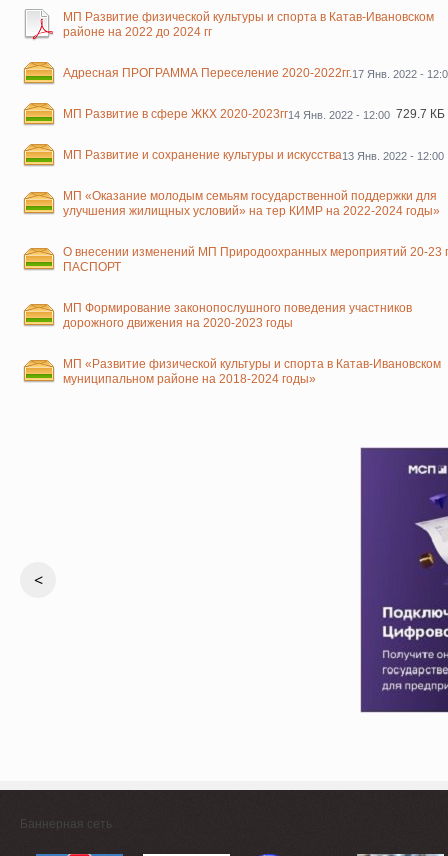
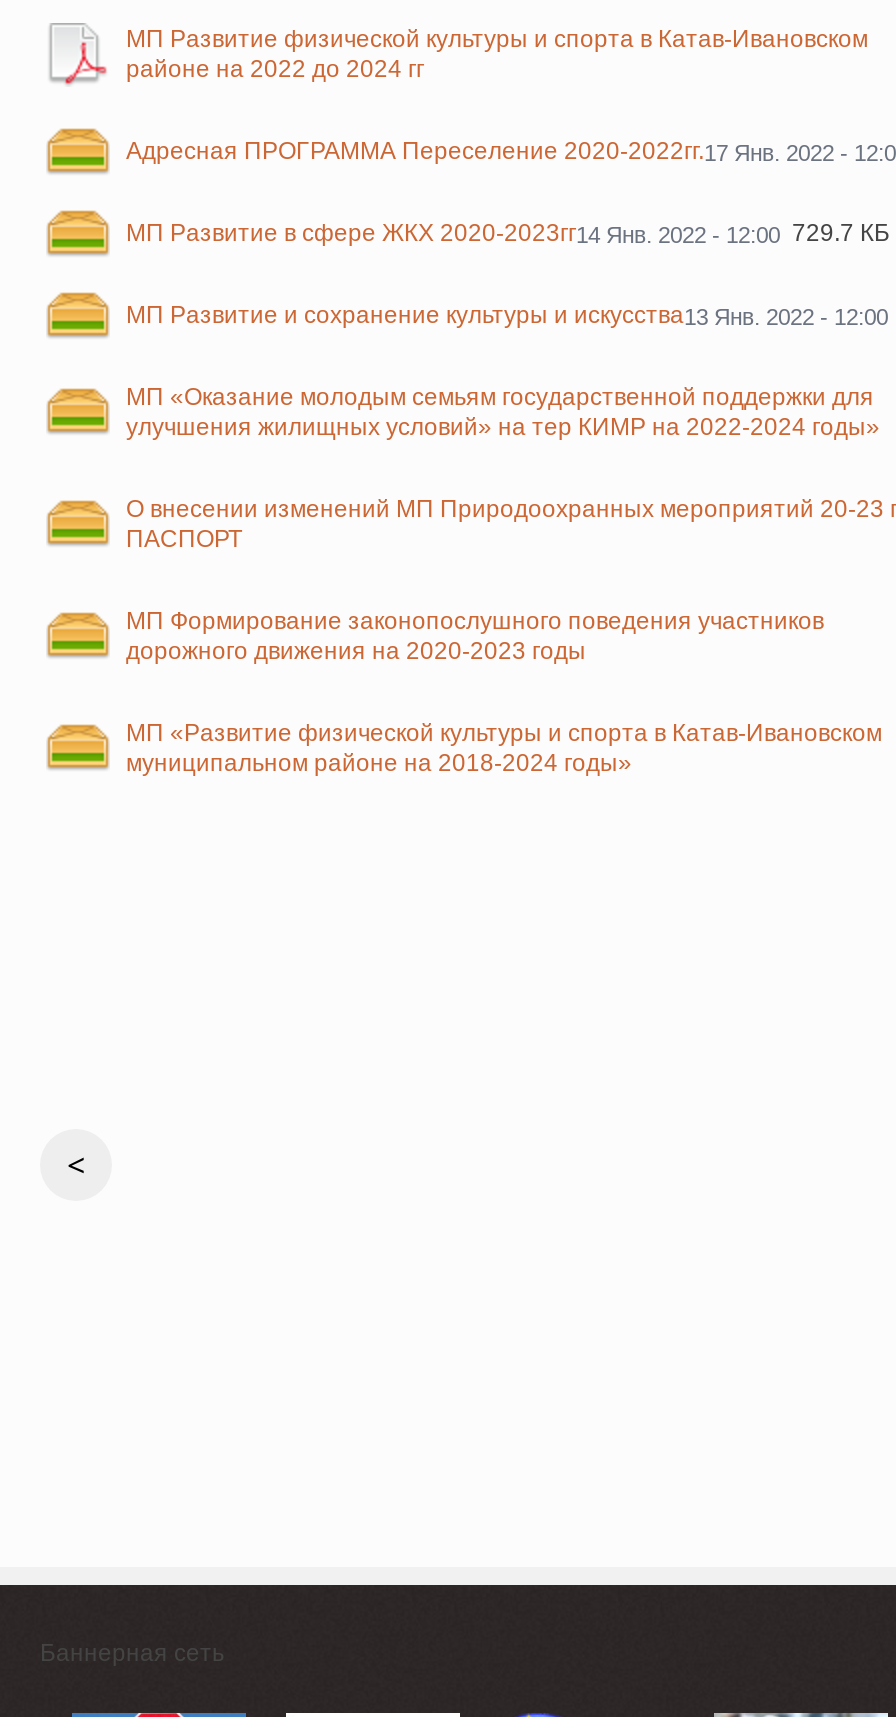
- [image]
